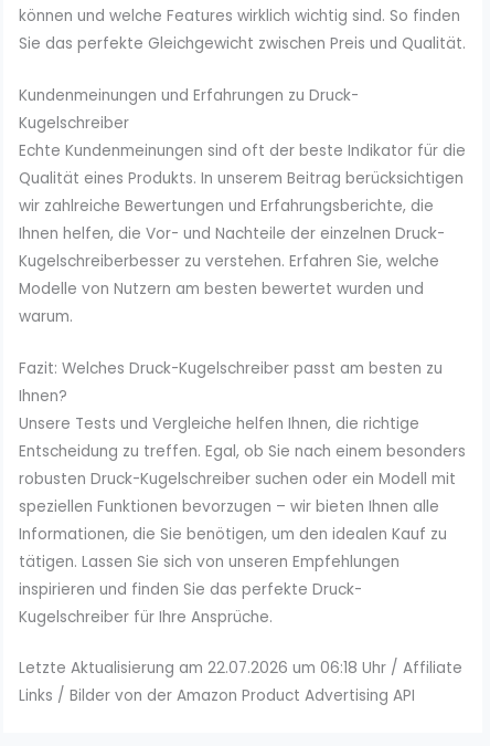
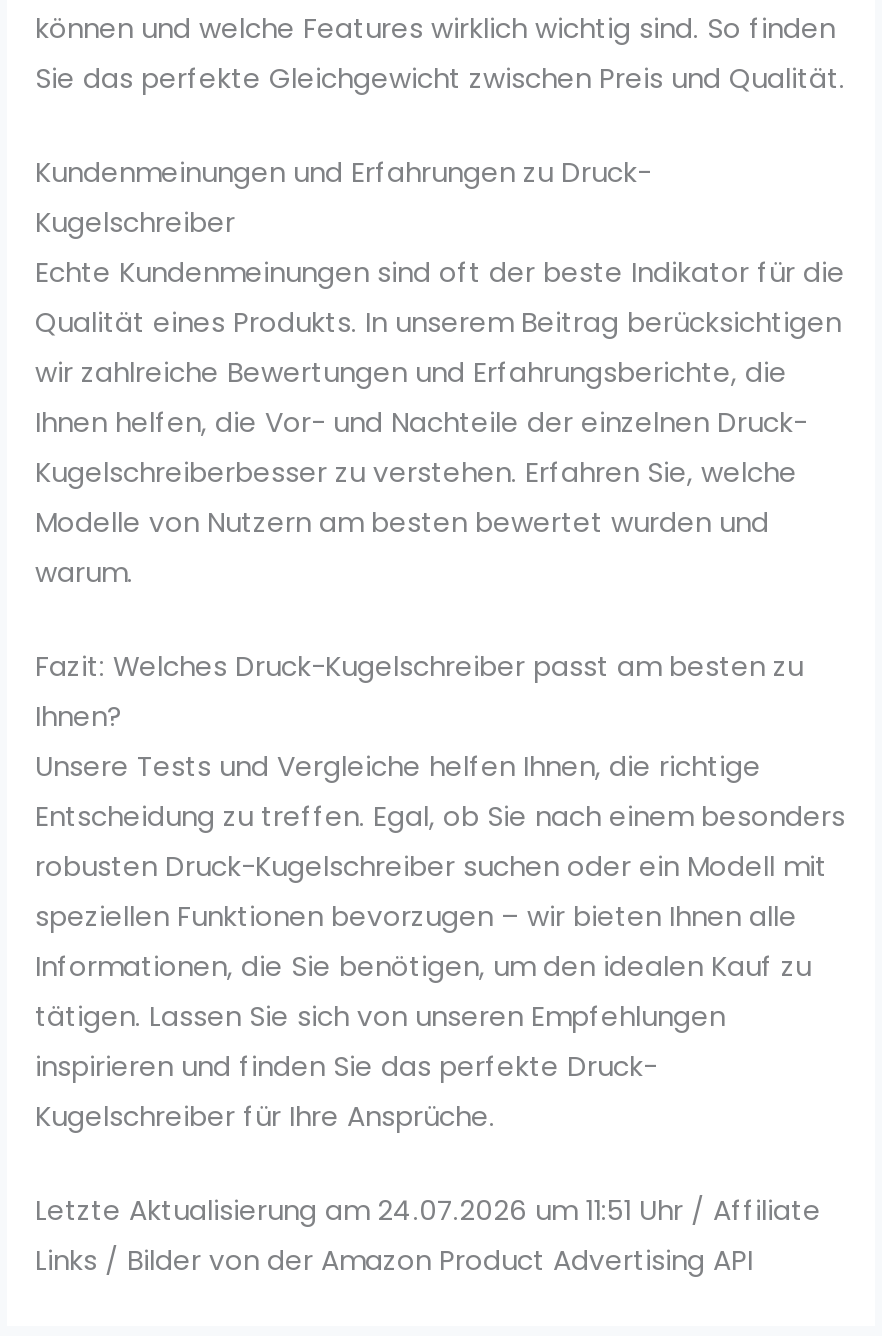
- Letzte Aktualisierung am 22.07.2026 um 06:18 Uhr / Affiliate
+ Letzte Aktualisierung am 24.07.2026 um 11:51 Uhr / Affiliate
